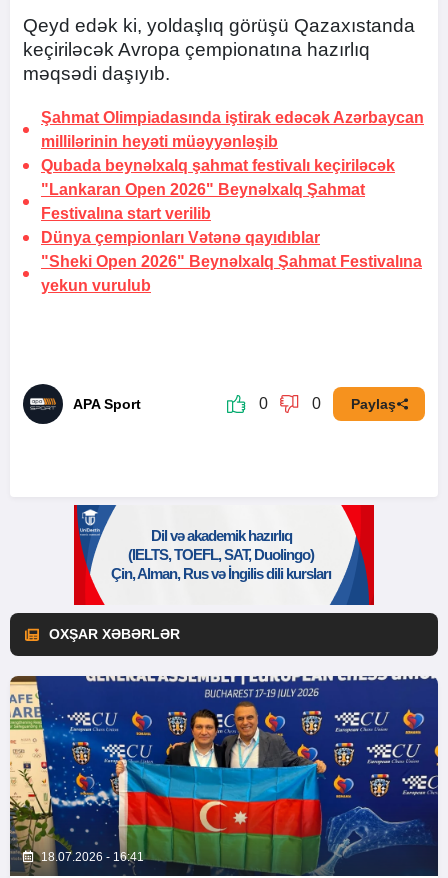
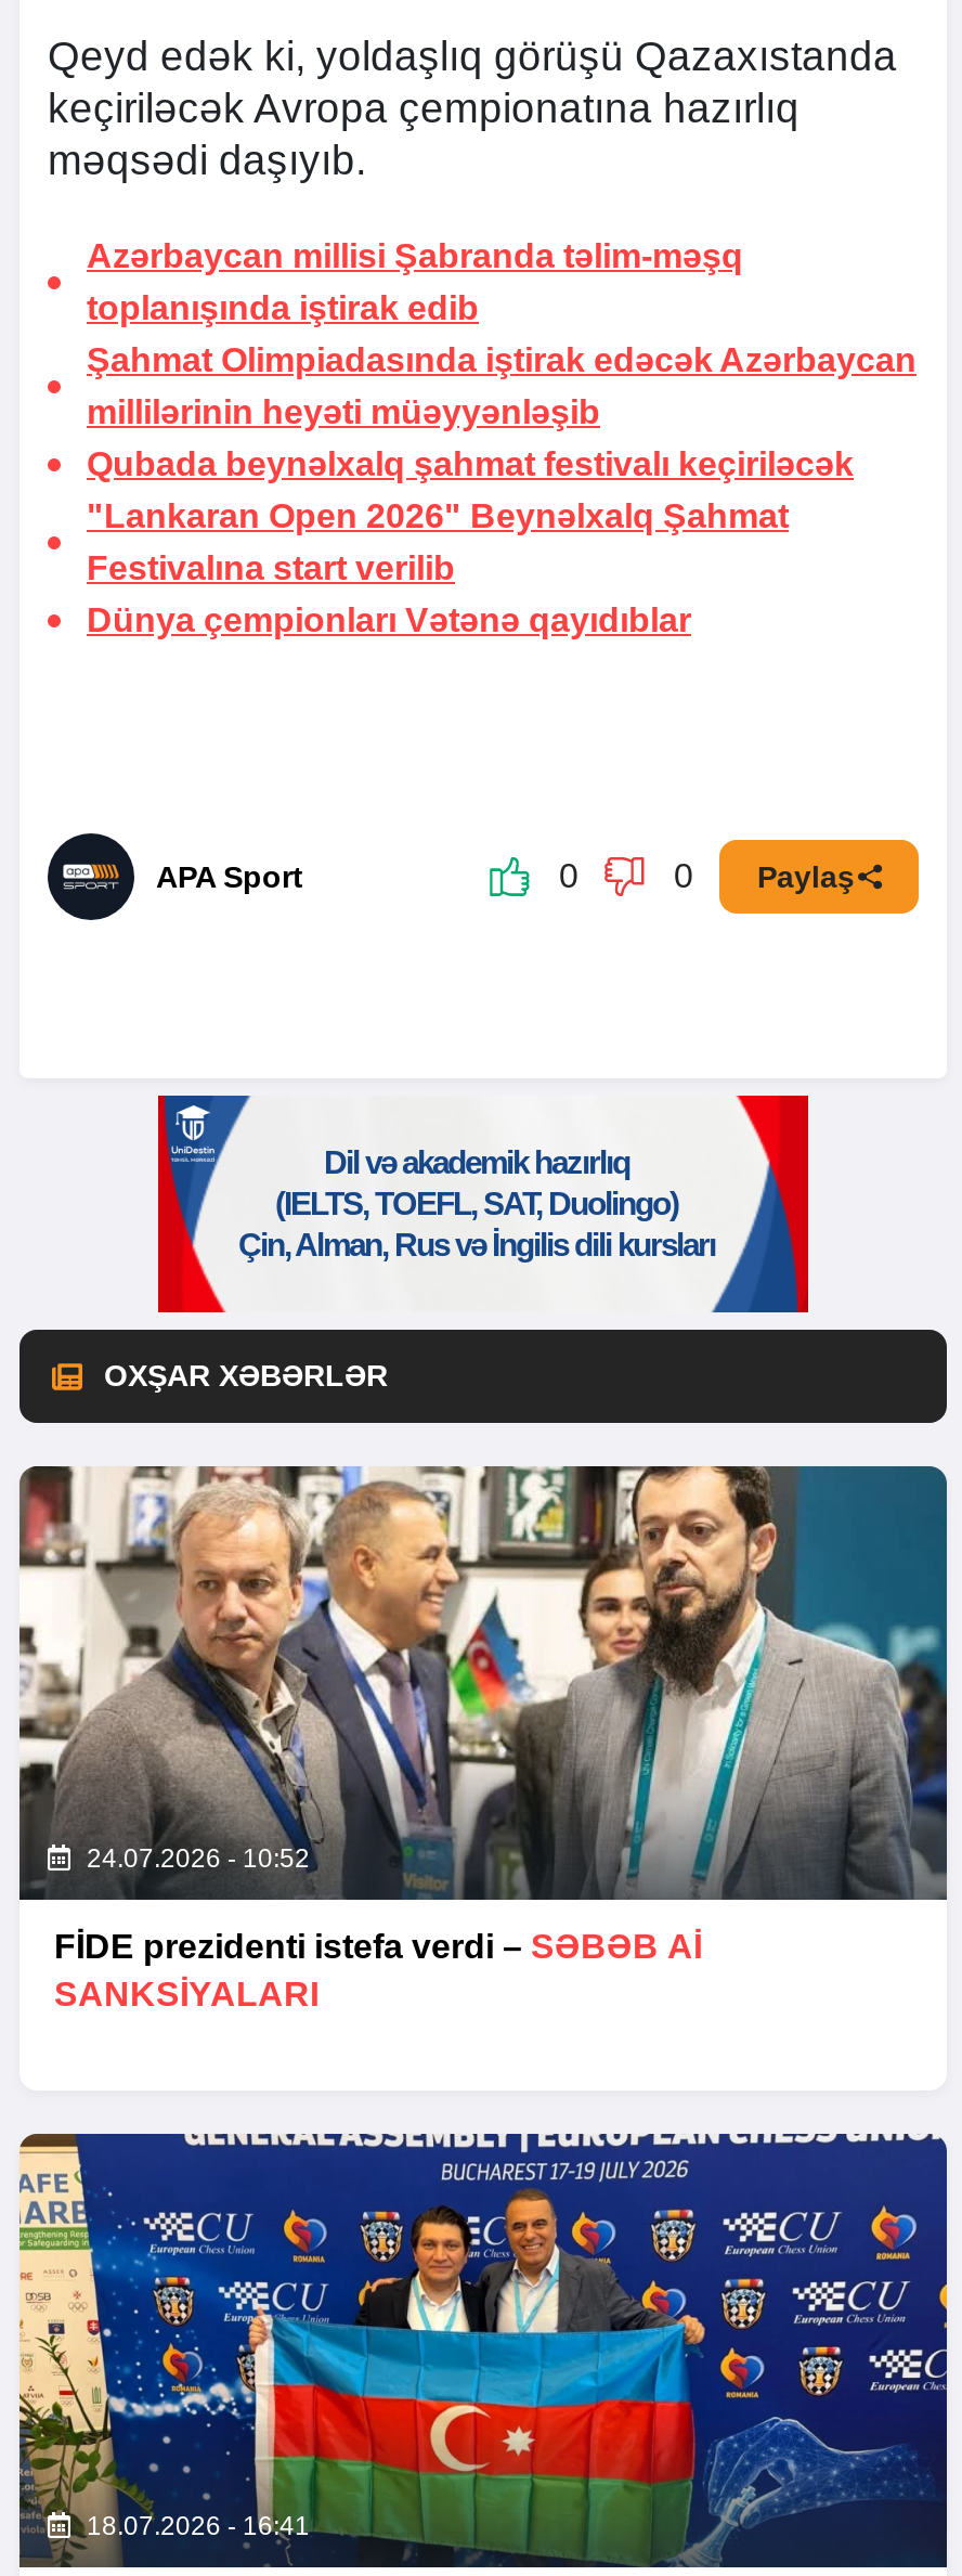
+ Azərbaycan millisi Şabranda təlim-məşq
+ toplanışında iştirak edib

- "Sheki Open 2026" Beynəlxalq Şahmat Festivalına
- yekun vurulub

+ [image]
+ 24.07.2026 - 10:52
+ FİDE prezidenti istefa verdi – SƏBƏB Aİ
+ SANKSIYALARI
